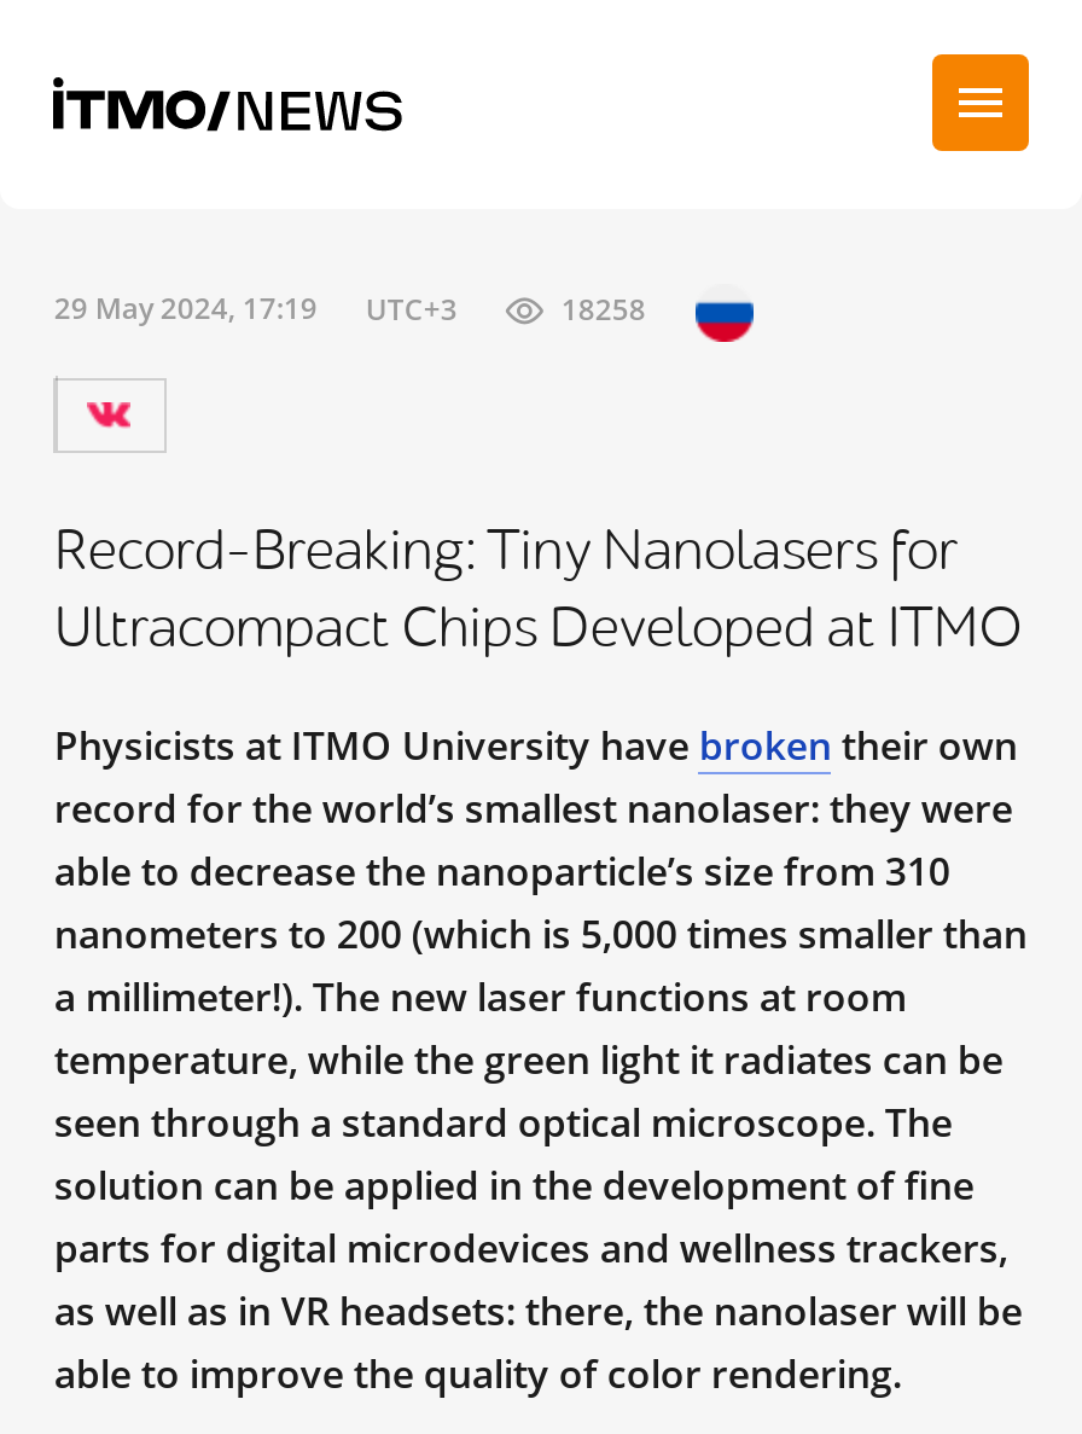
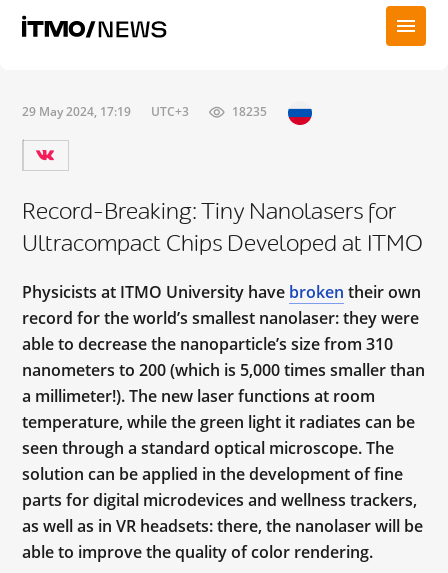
- 18258
+ 18235
